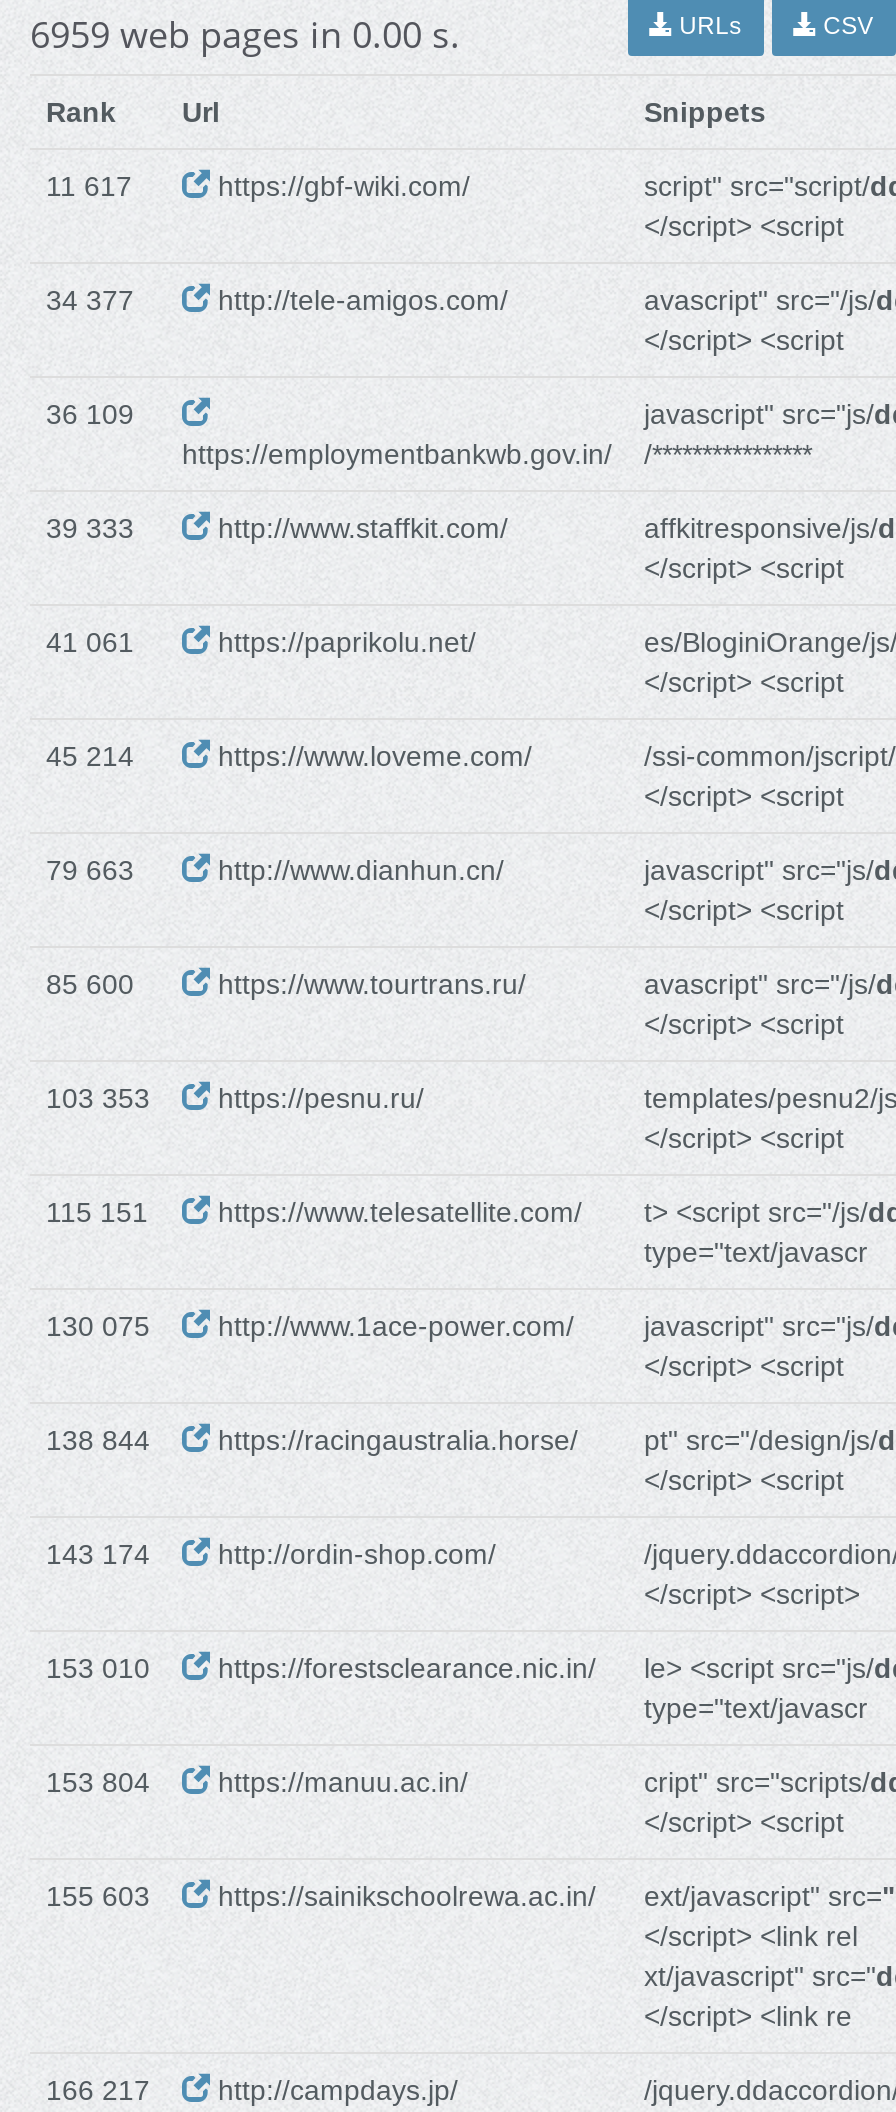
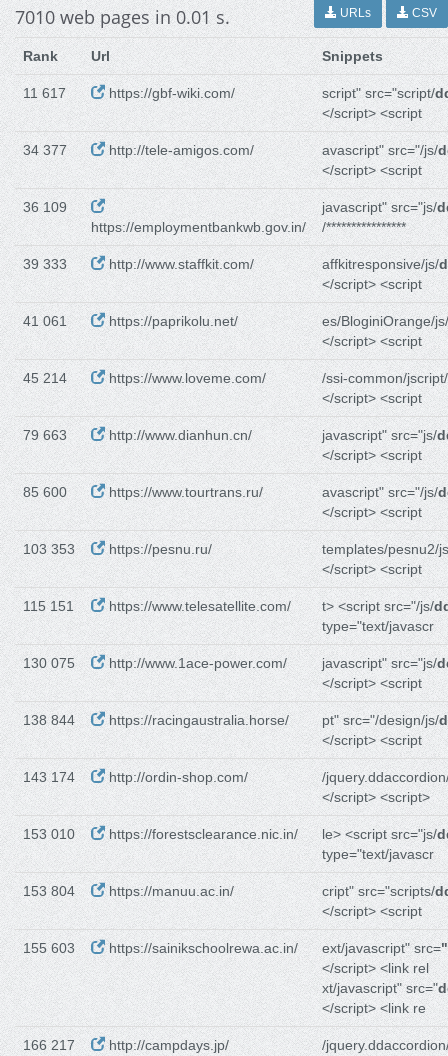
- 6959 web pages in 0.00 s.
+ 7010 web pages in 0.01 s.
